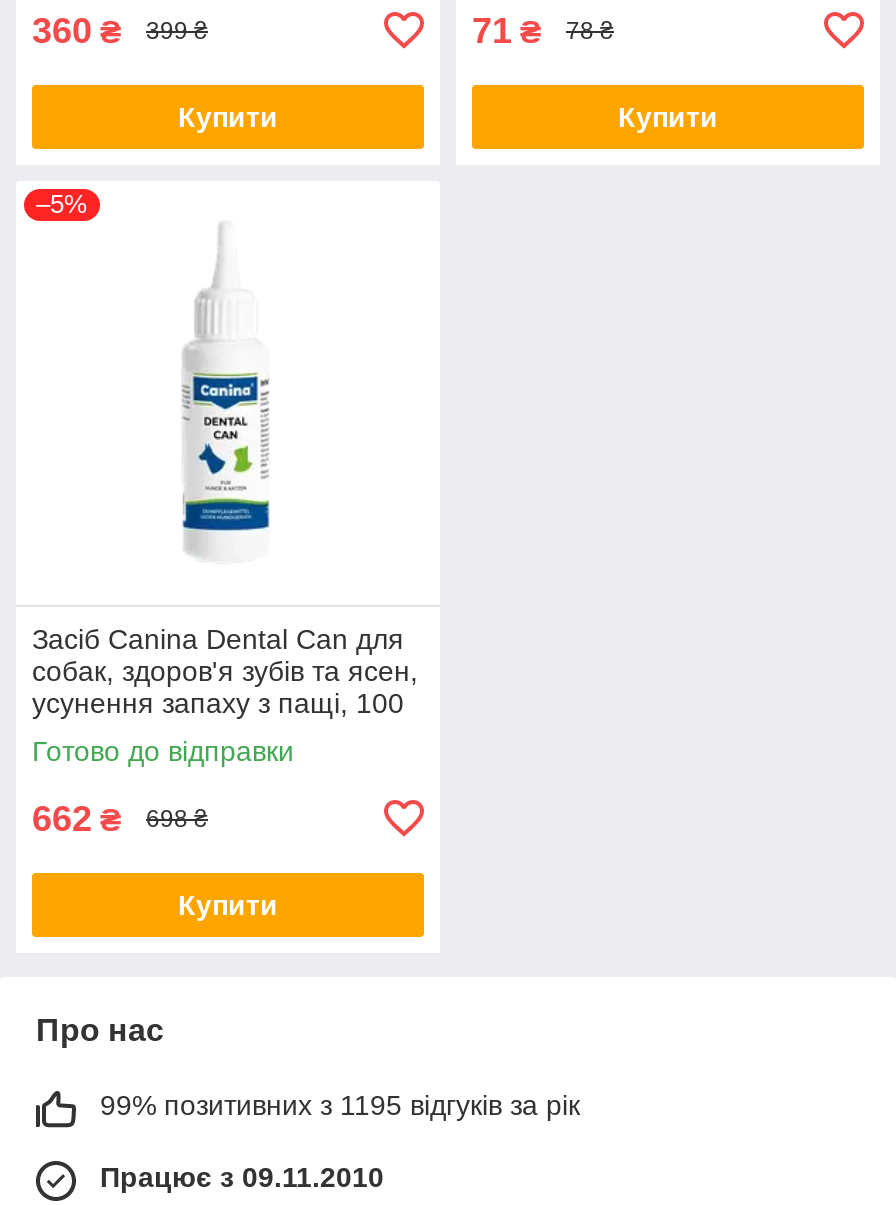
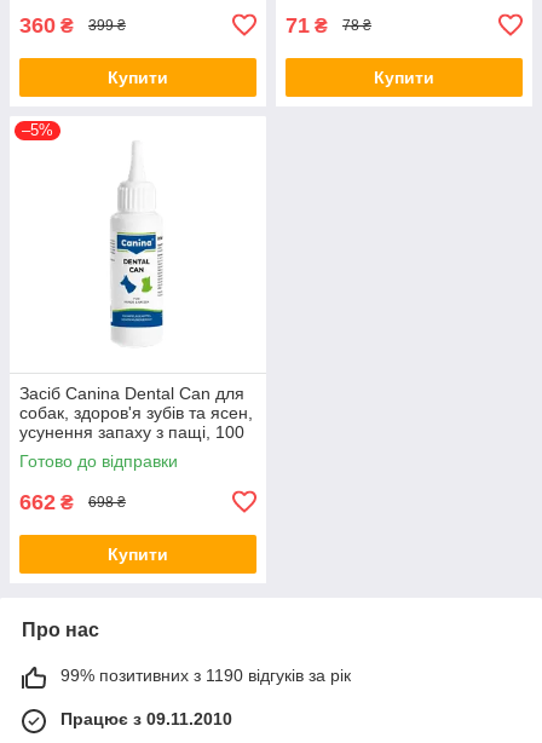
- 99% позитивних з 1195 відгуків за рік
+ 99% позитивних з 1190 відгуків за рік
